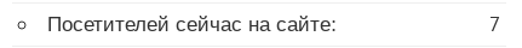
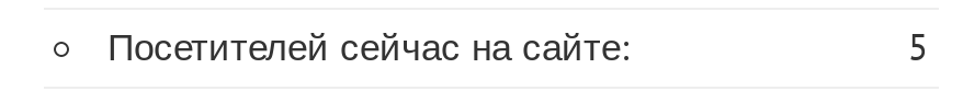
- 7
+ 5
